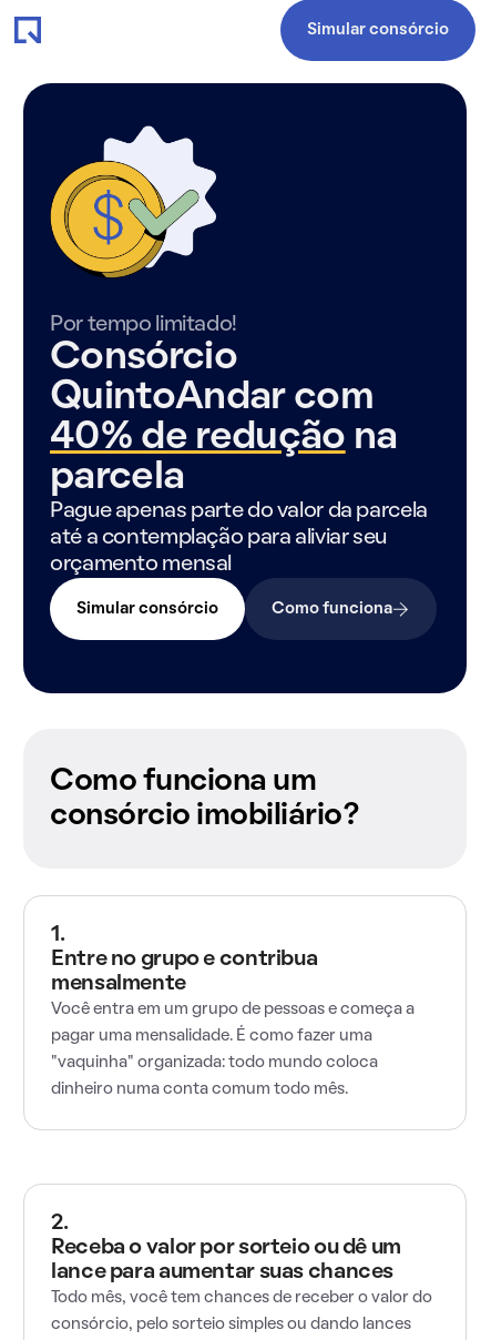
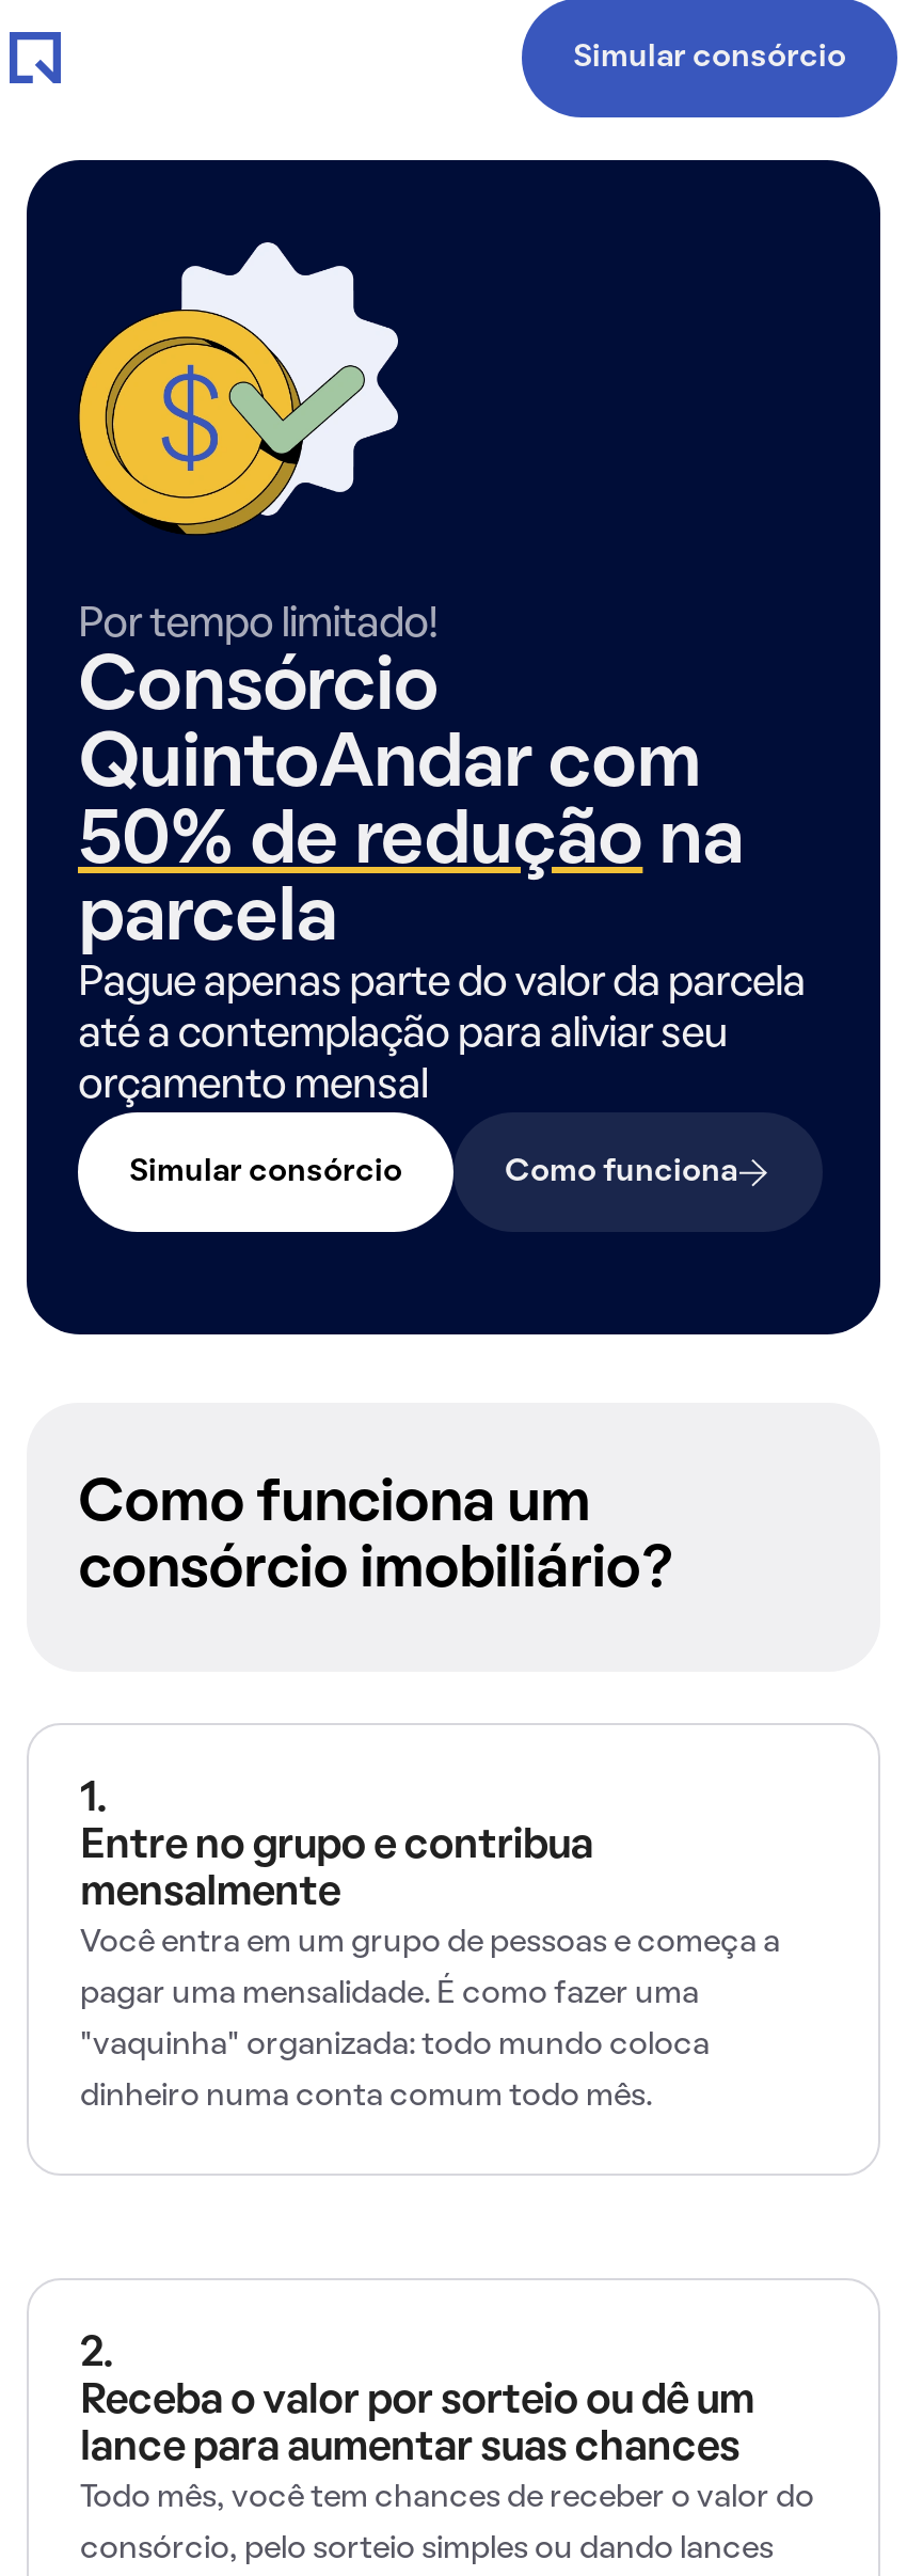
- 40% de redução na
+ 50% de redução na
